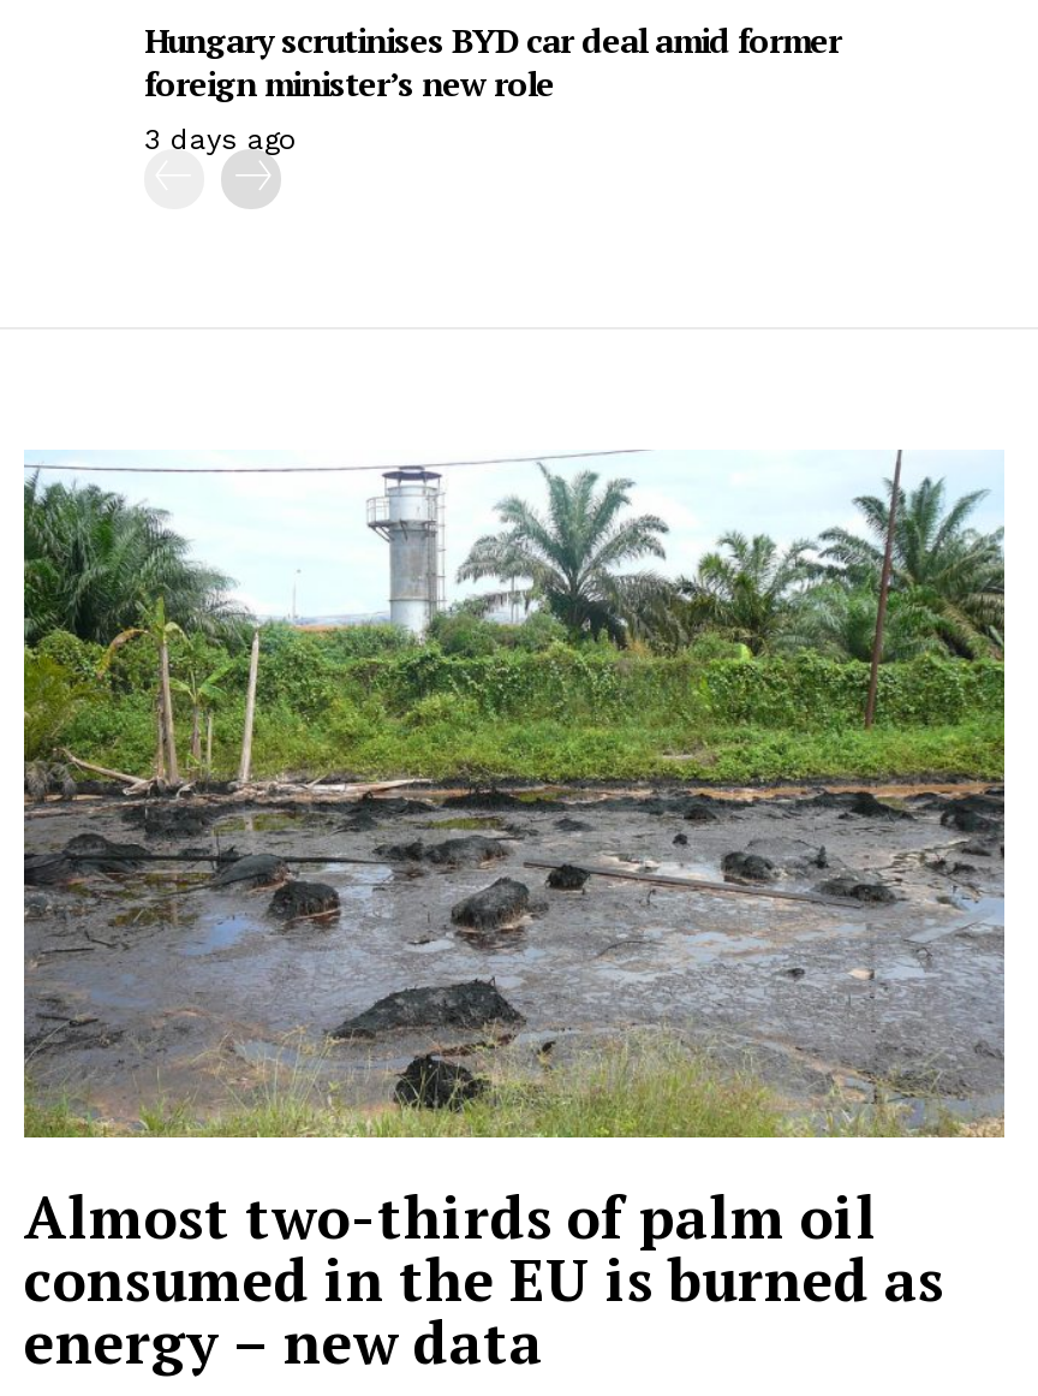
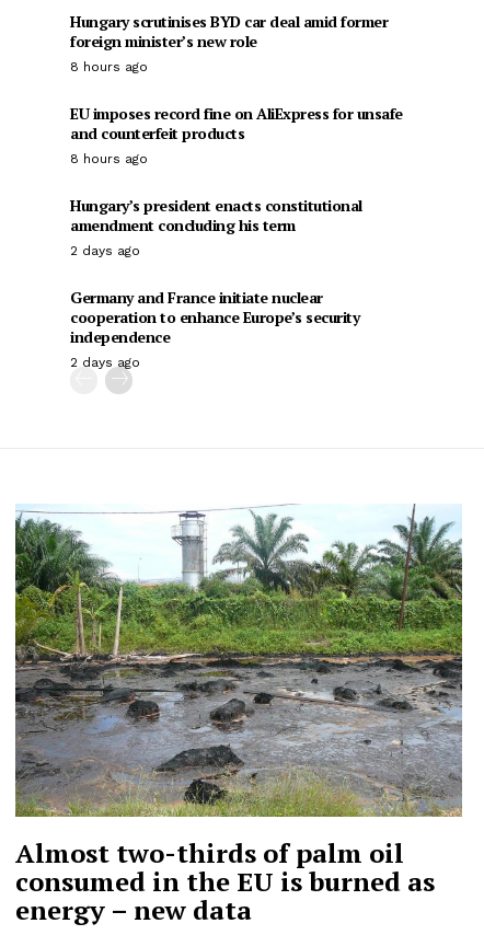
- 3 days ago
+ 8 hours ago
+ EU imposes record fine on AliExpress for unsafe
+ and counterfeit products
+ 8 hours ago
+ Hungary’s president enacts constitutional
+ amendment concluding his term
+ 2 days ago
+ Germany and France initiate nuclear
+ cooperation to enhance Europe’s security
+ independence
+ 2 days ago
